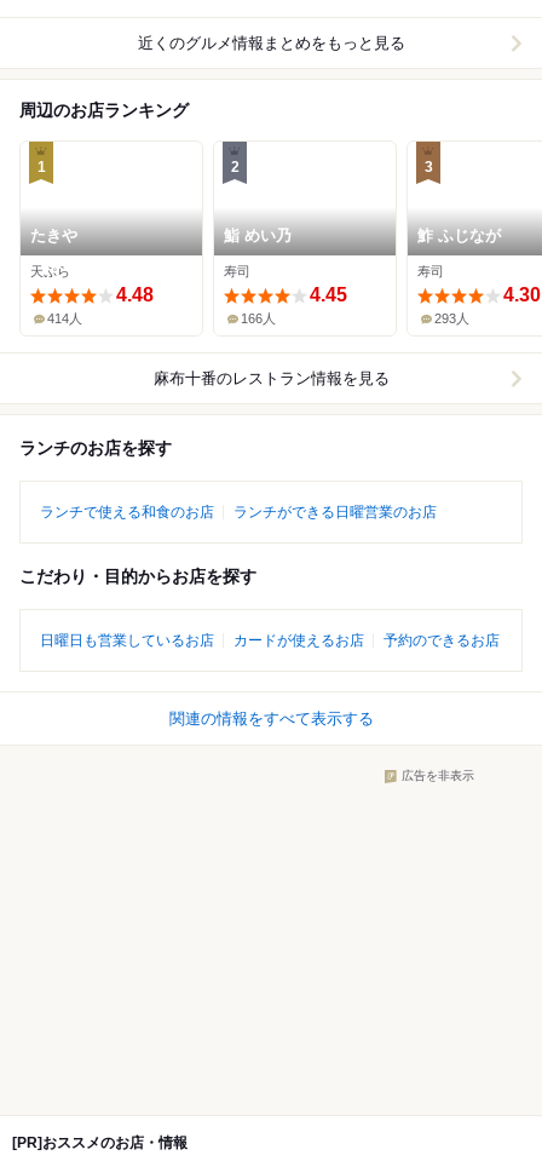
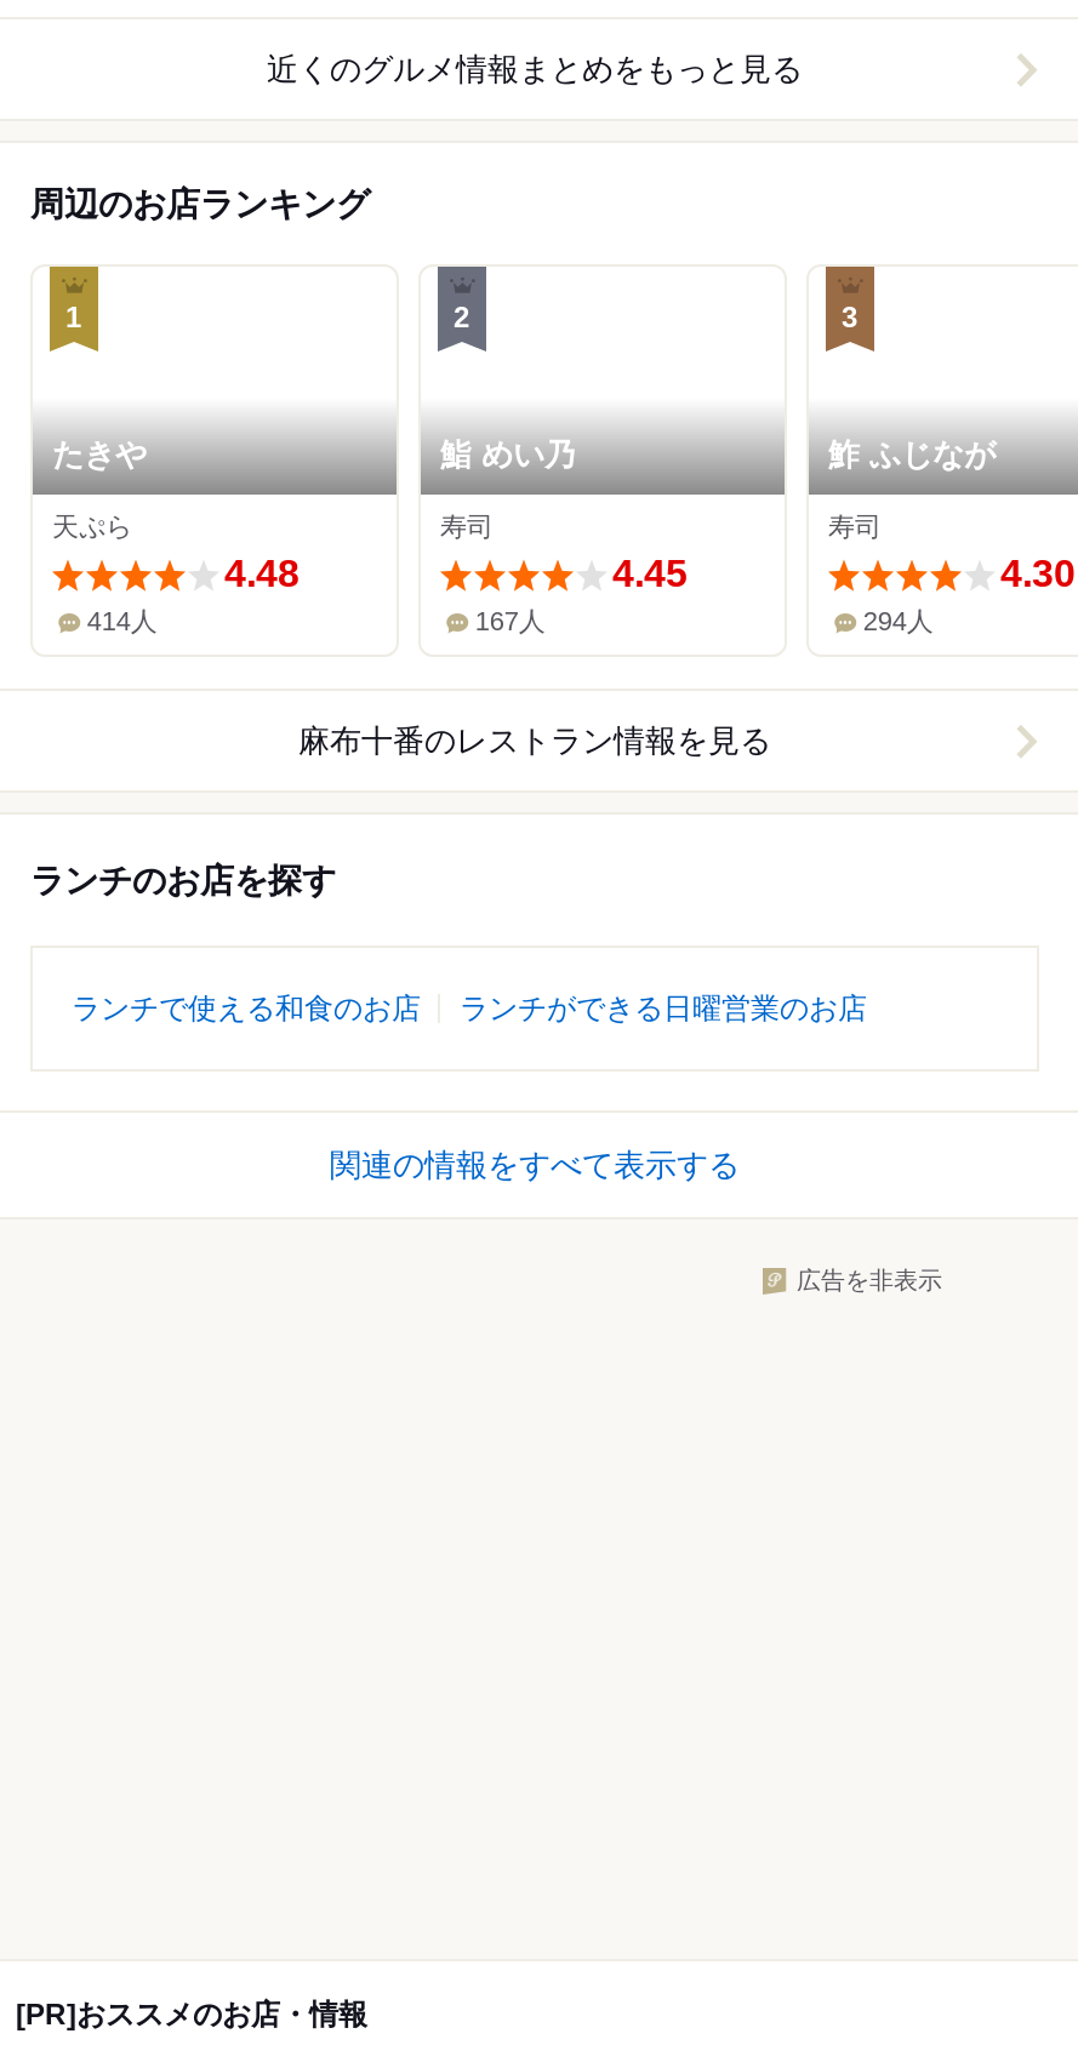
- 166人
+ 167人

- 293人
+ 294人

- こだわり・目的からお店を探す
- 日曜日も営業しているお店
- カードが使えるお店
- 予約のできるお店
